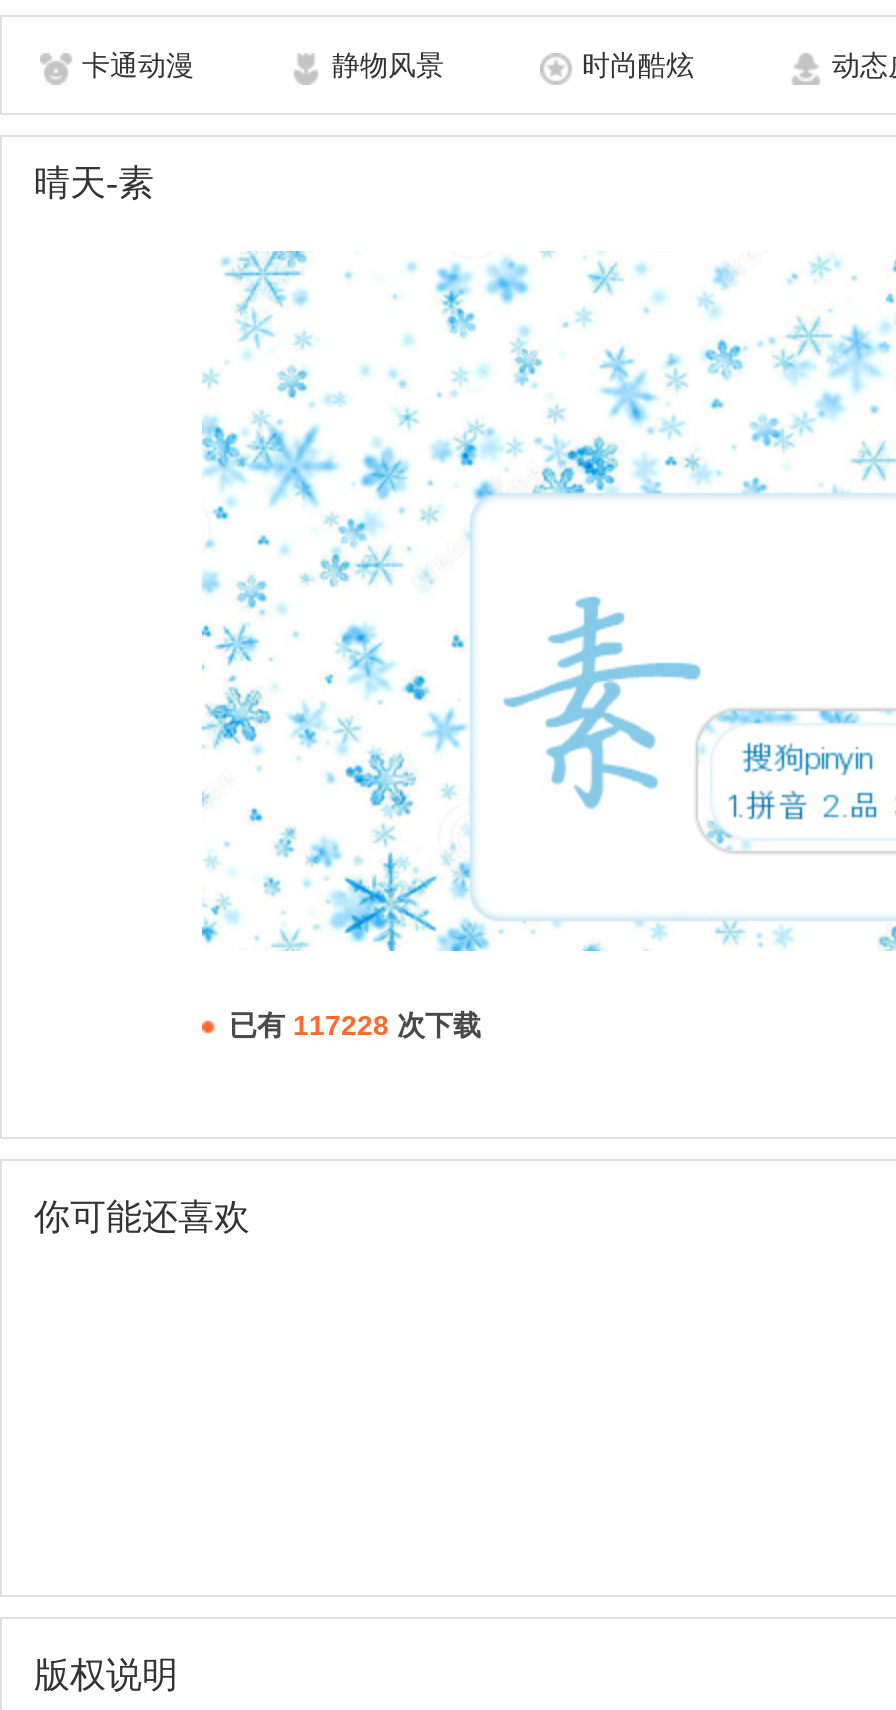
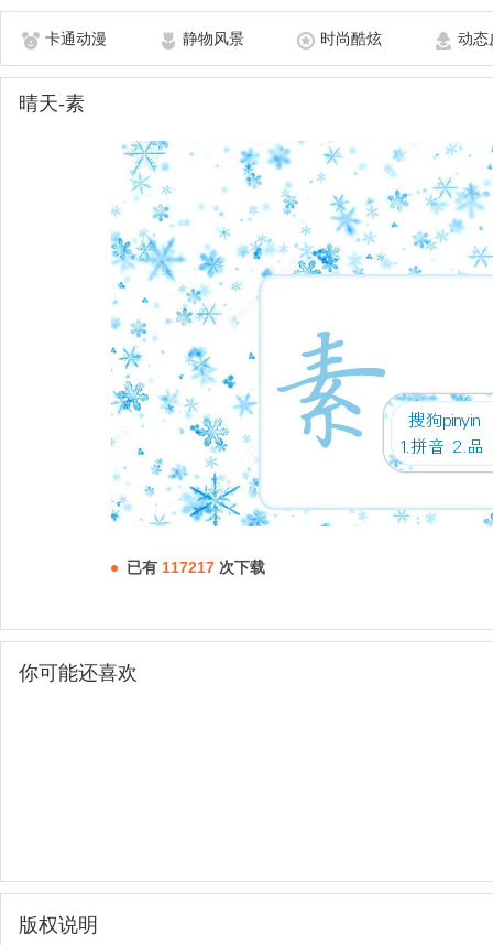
- 已有117228次下载
+ 已有117217次下载
